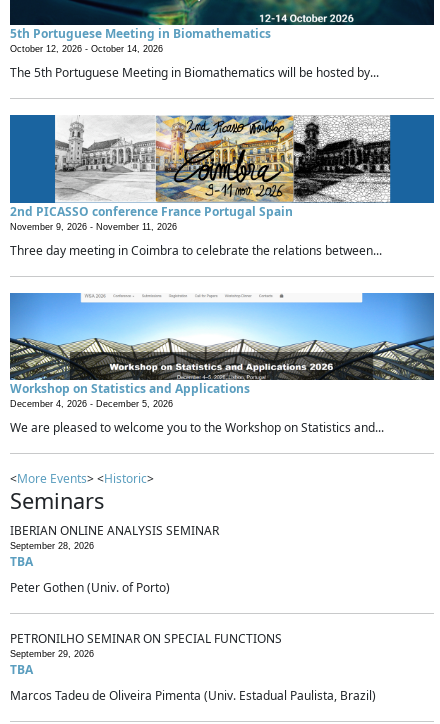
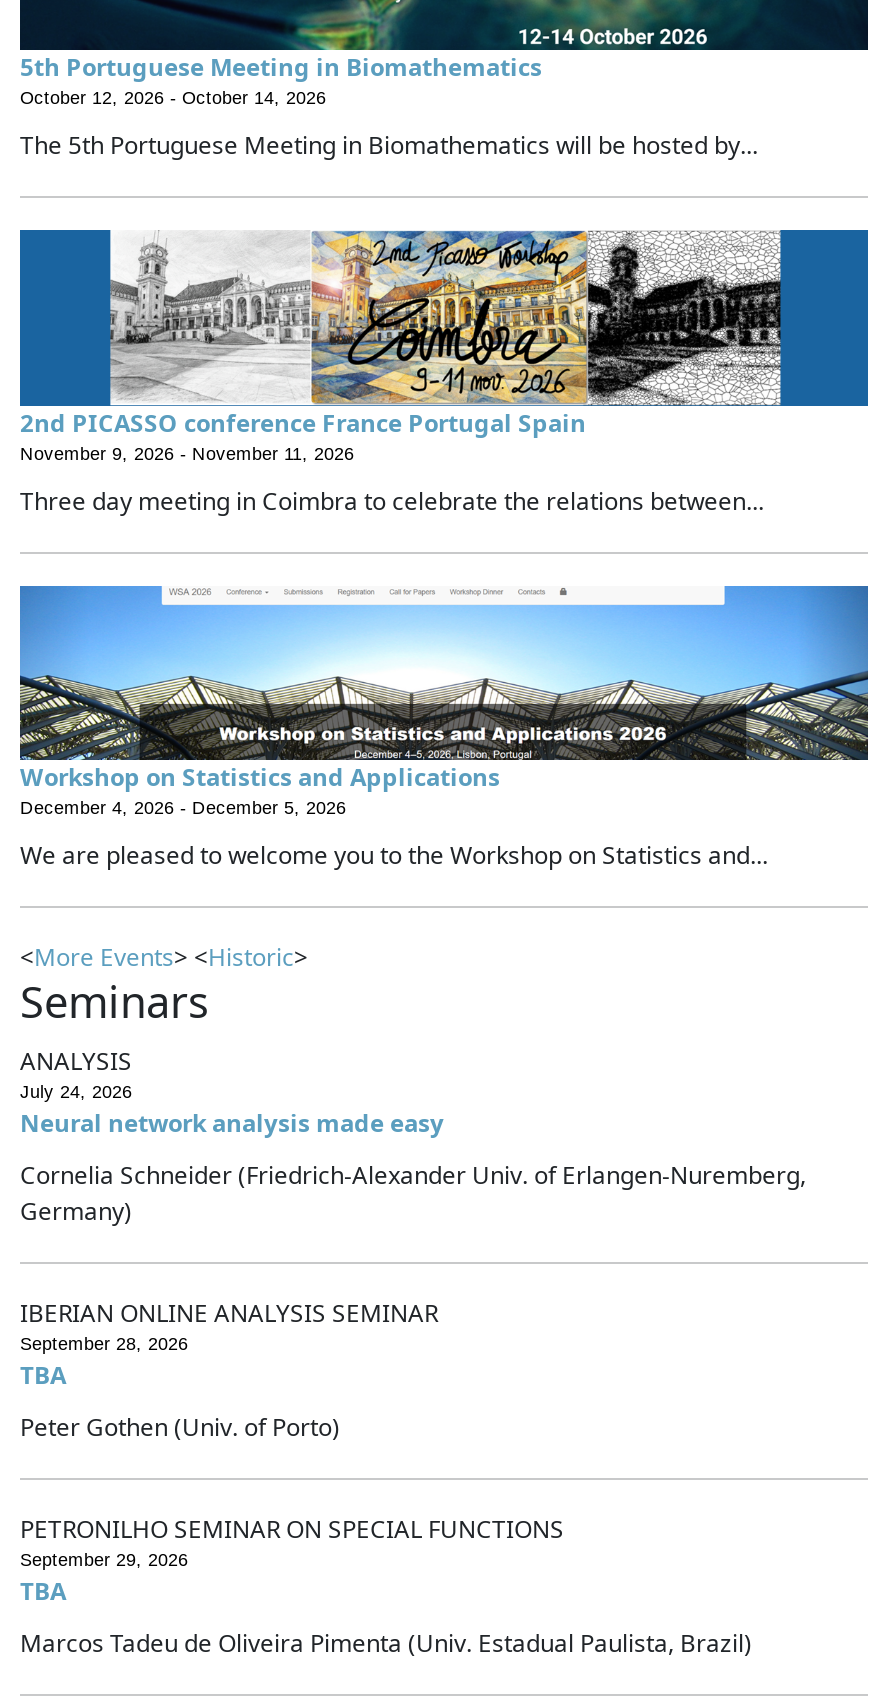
+ ANALYSIS
+ July 24, 2026
+ Neural network analysis made easy
+ Cornelia Schneider (Friedrich-Alexander Univ. of Erlangen-Nuremberg,
+ Germany)
